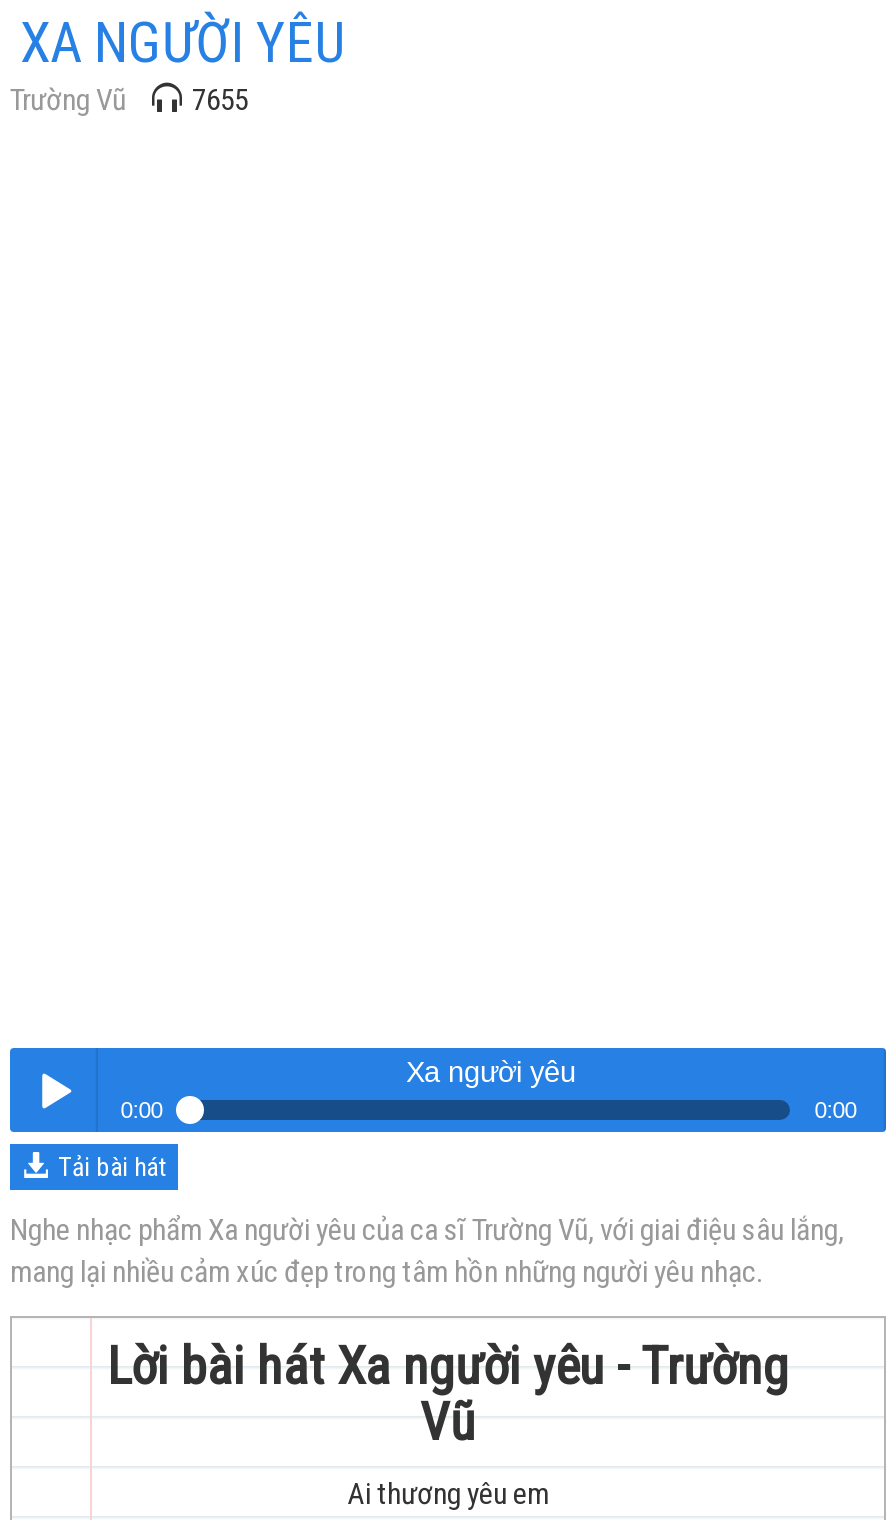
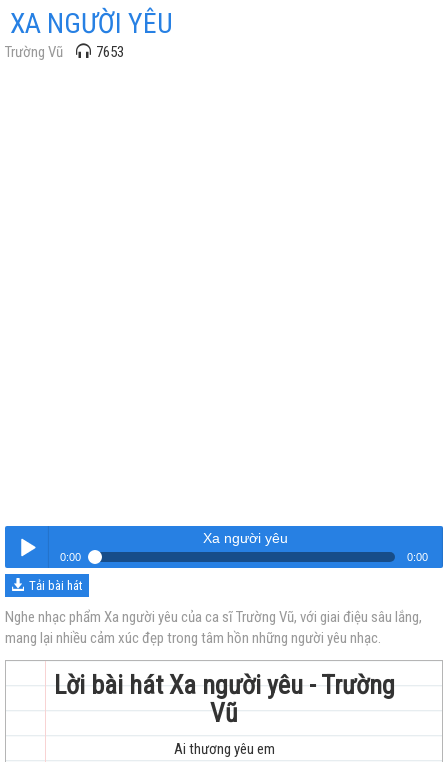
- Trường Vũ 7655
+ Trường Vũ 7653
